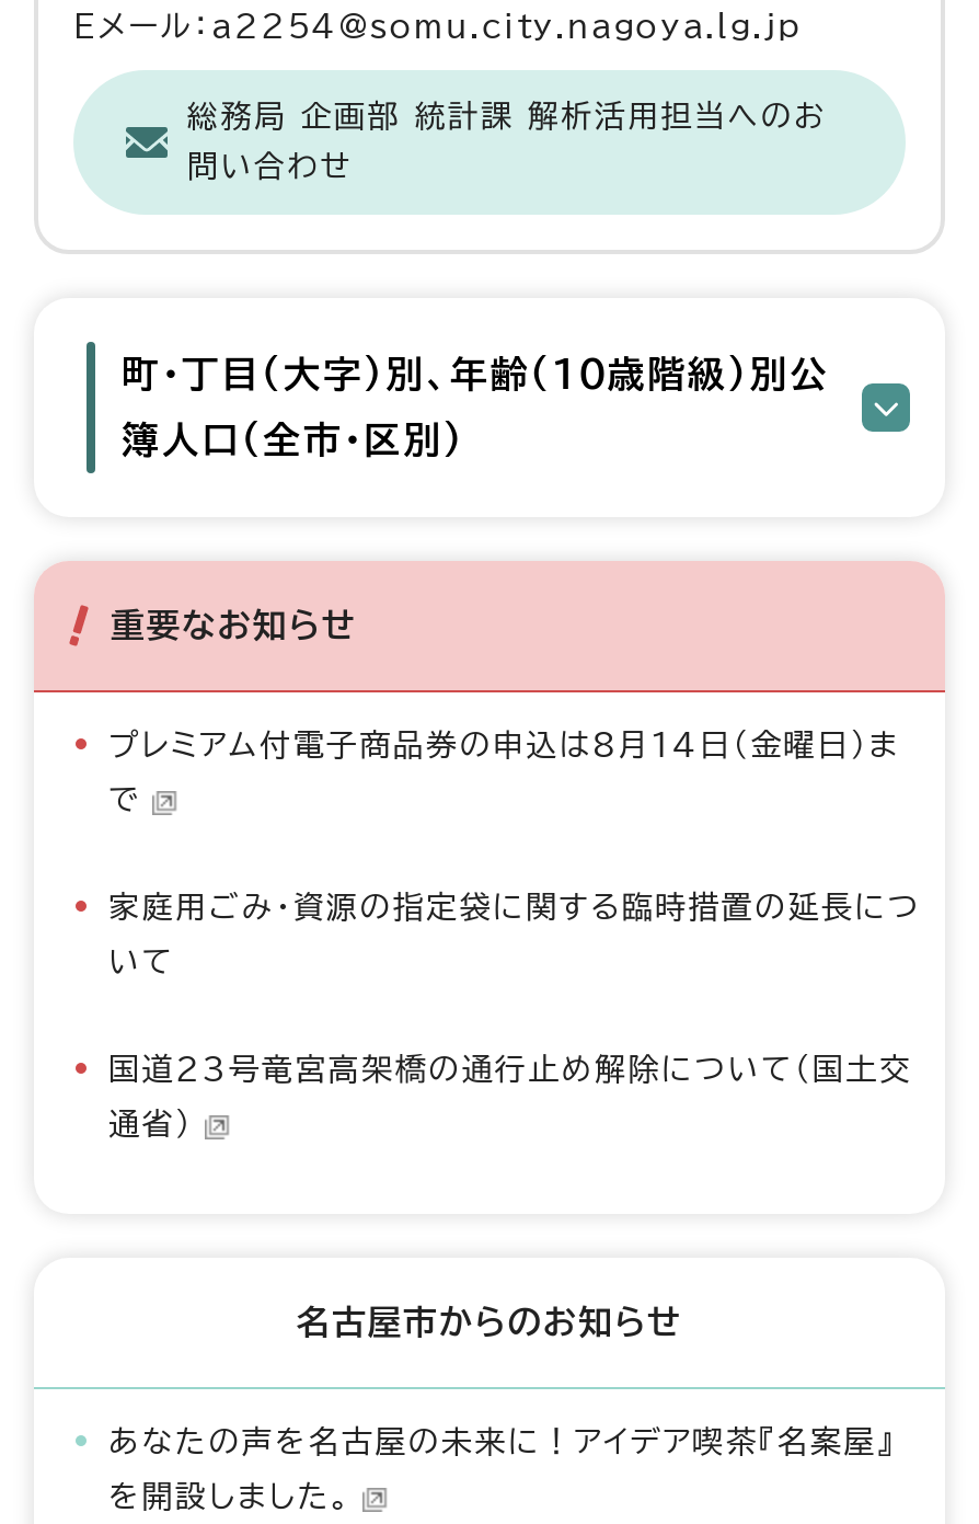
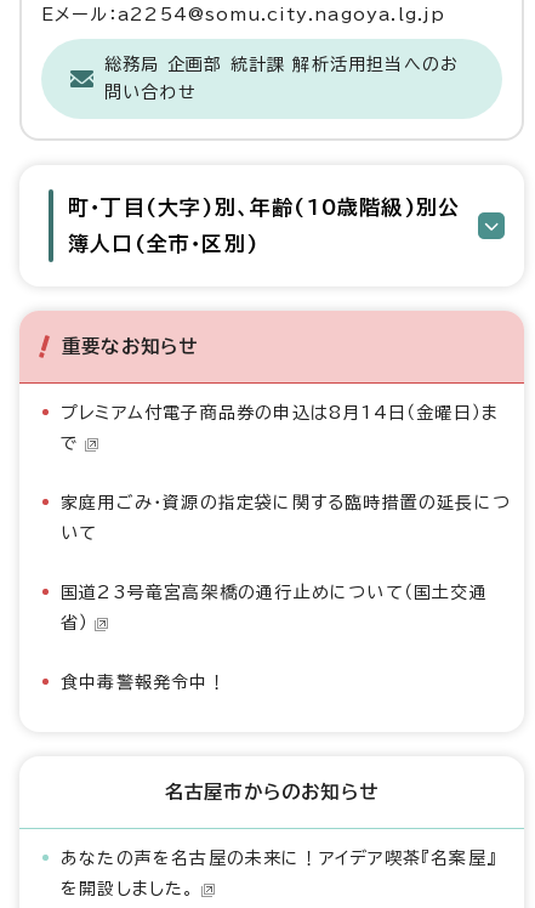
- 国道23号竜宮高架橋の通行止め解除について（国土交
- 通省）
+ 国道23号竜宮高架橋の通行止めについて（国土交通
+ 省）
+ 食中毒警報発令中！
